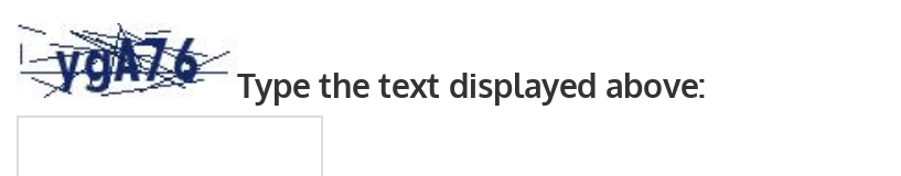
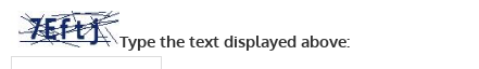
- [image]
+ [image]
